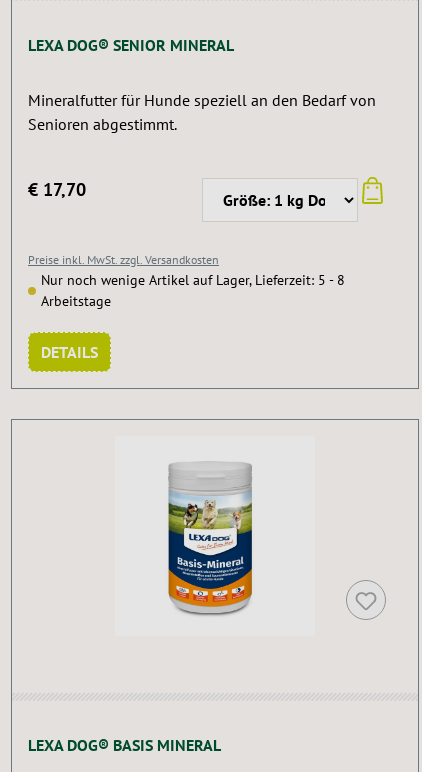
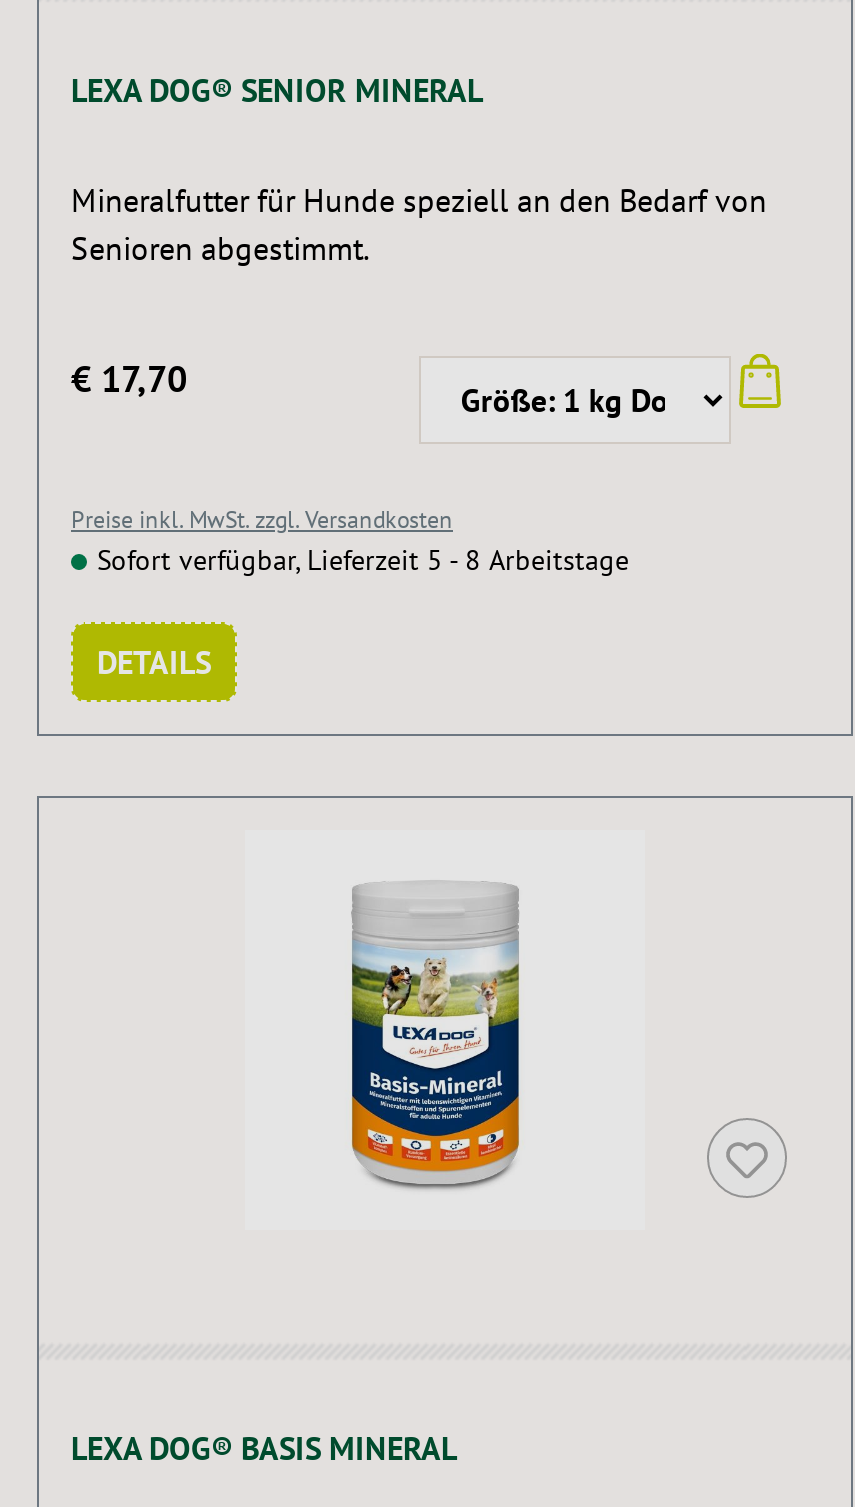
- Nur noch wenige Artikel auf Lager, Lieferzeit: 5 - 8
- Arbeitstage
+ Sofort verfügbar, Lieferzeit 5 - 8 Arbeitstage
